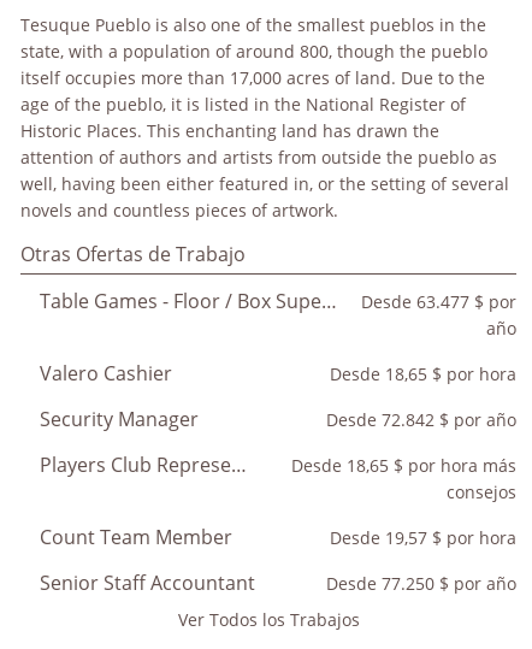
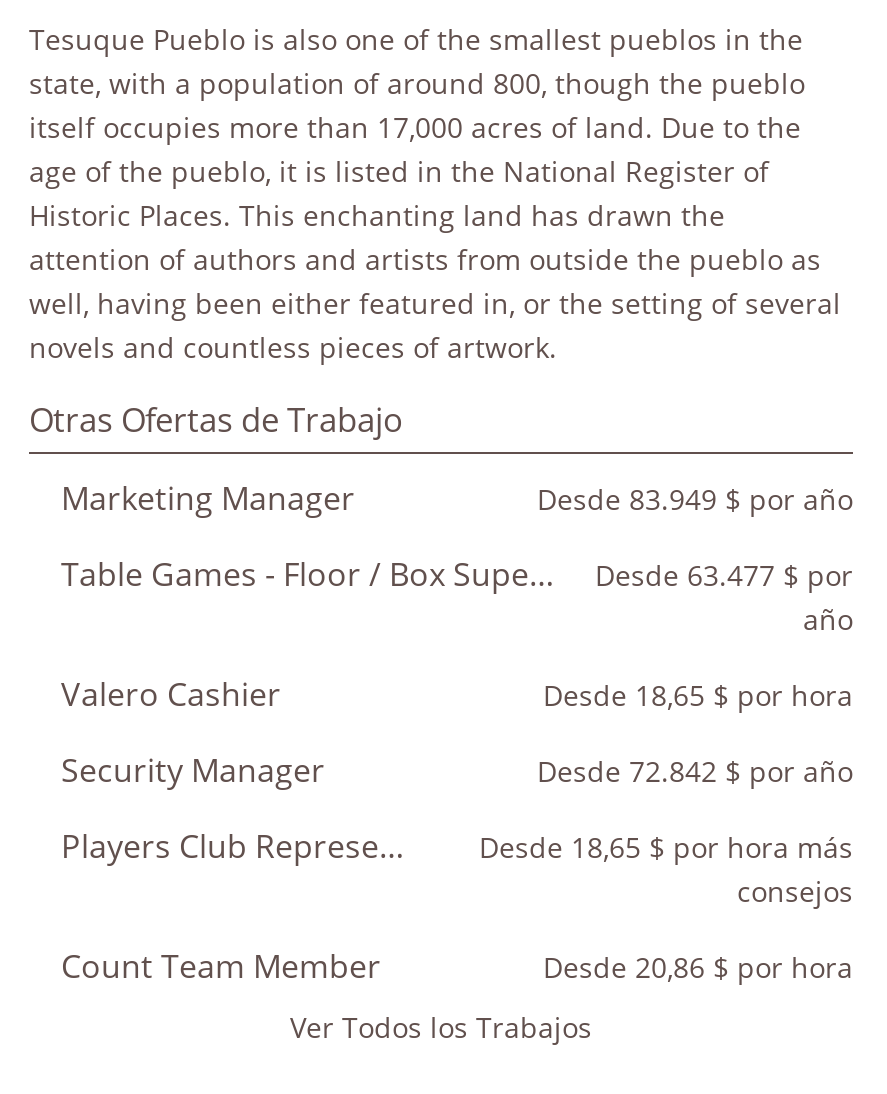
+ Marketing Manager
+ Desde 83.949 $ por año

moved down: Desde 63.477 $ por | año | Valero Cashier | ... | consejos | Count Team Member

- Desde 19,57 $ por hora
- Senior Staff Accountant
- Desde 77.250 $ por año
+ Desde 20,86 $ por hora
